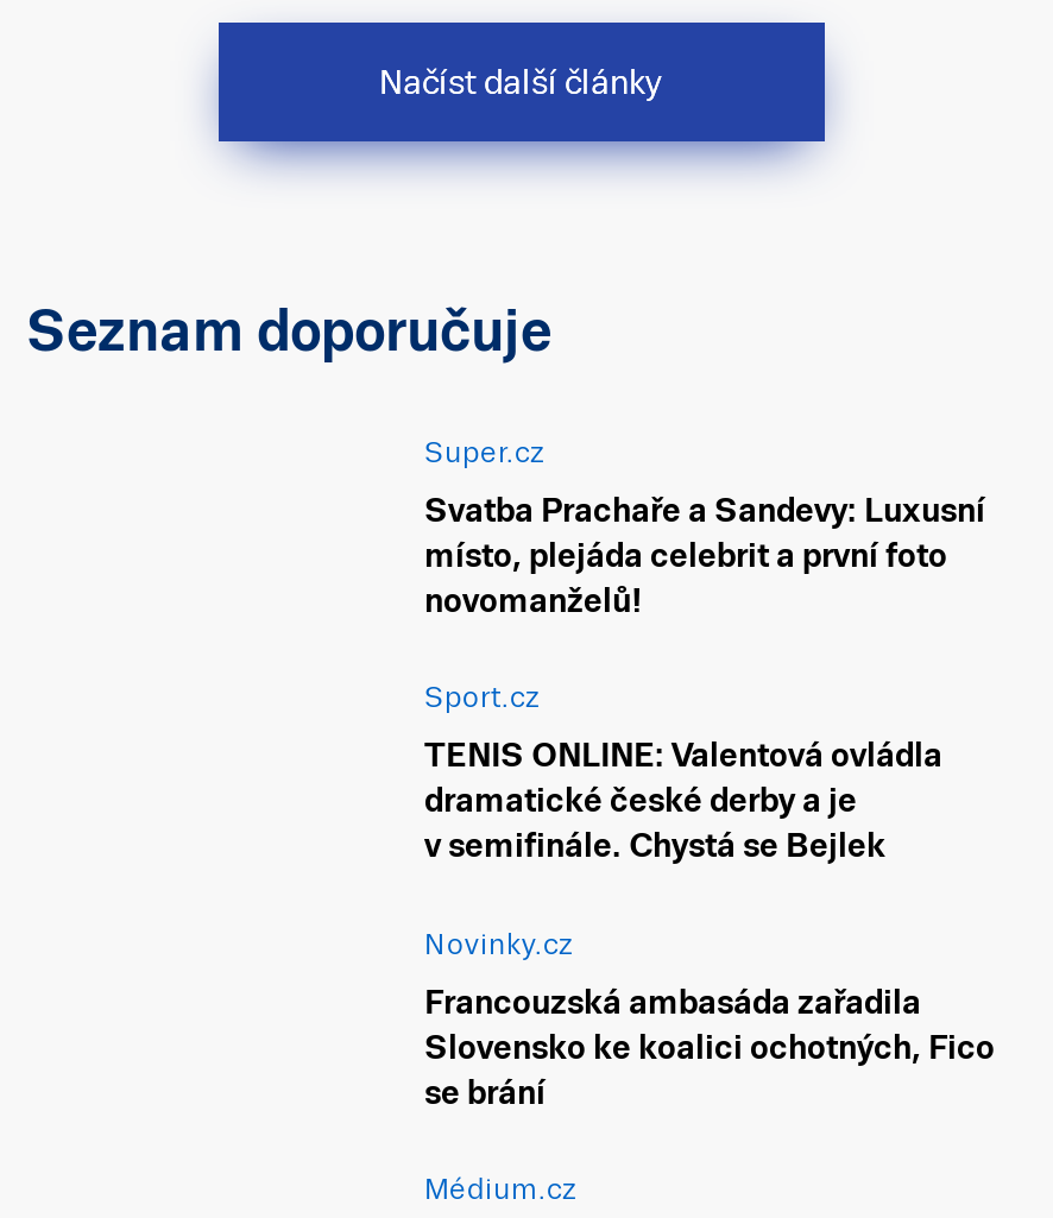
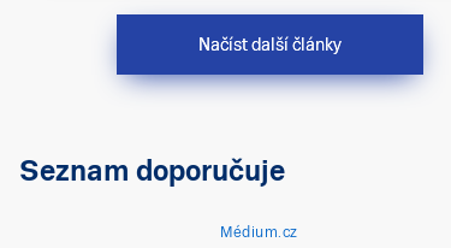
- Super.cz
- Svatba Prachaře a Sandevy: Luxusní
- místo, plejáda celebrit a první foto
- novomanželů!
- Sport.cz
- TENIS ONLINE: Valentová ovládla
- dramatické české derby a je
- v semifinále. Chystá se Bejlek
- Novinky.cz
- Francouzská ambasáda zařadila
- Slovensko ke koalici ochotných, Fico
- se brání
